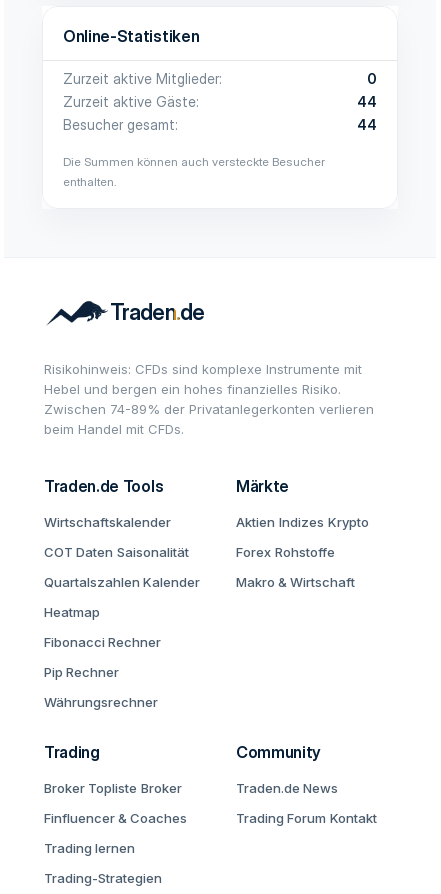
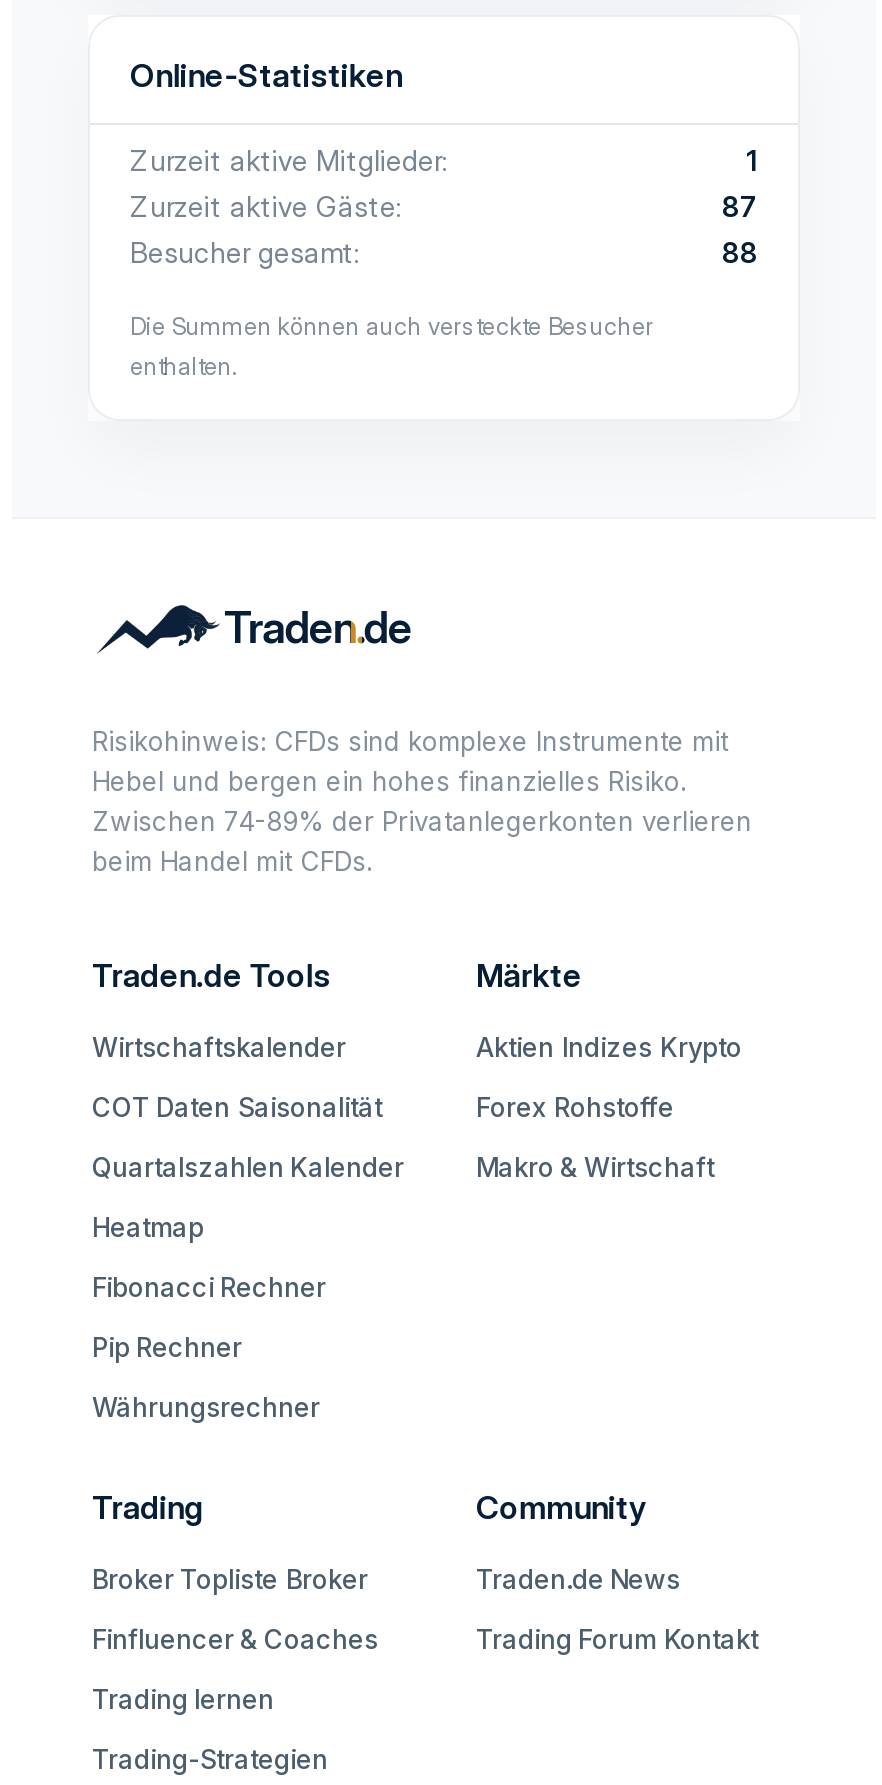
- 0
+ 1

- 44
+ 87

- 44
+ 88
